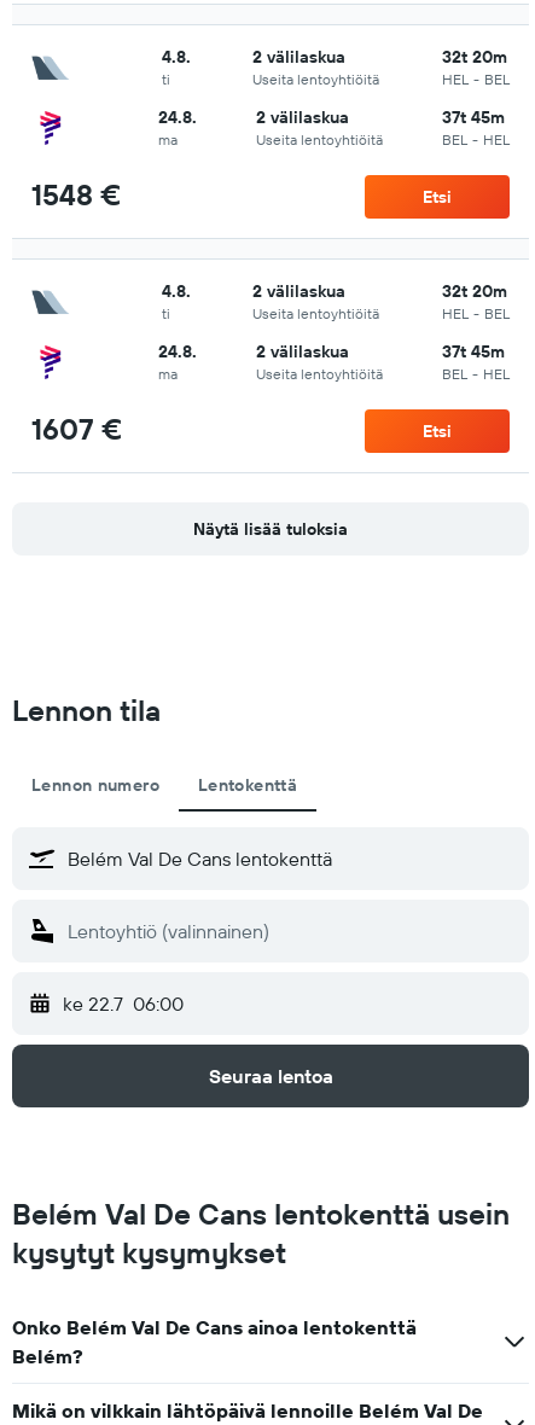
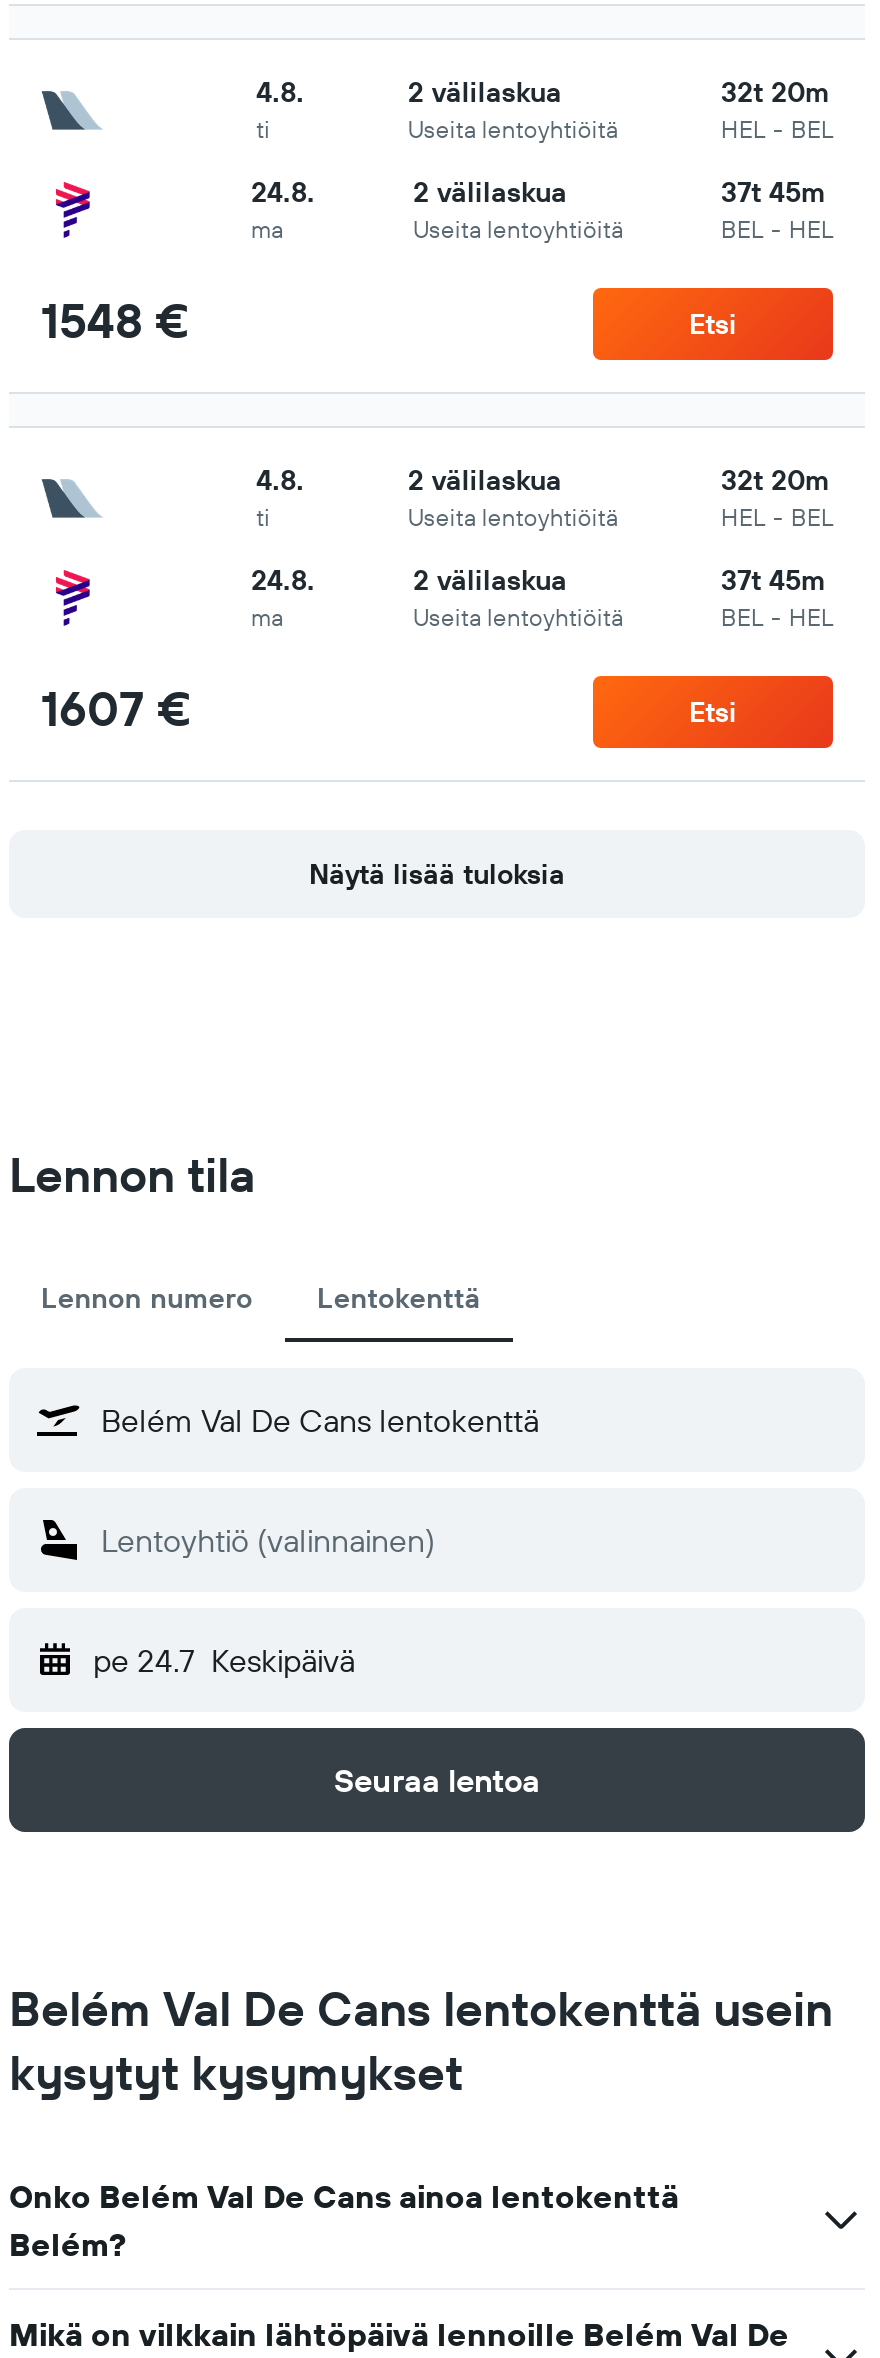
- ke 22.7 06:00
+ pe 24.7 Keskipäivä
